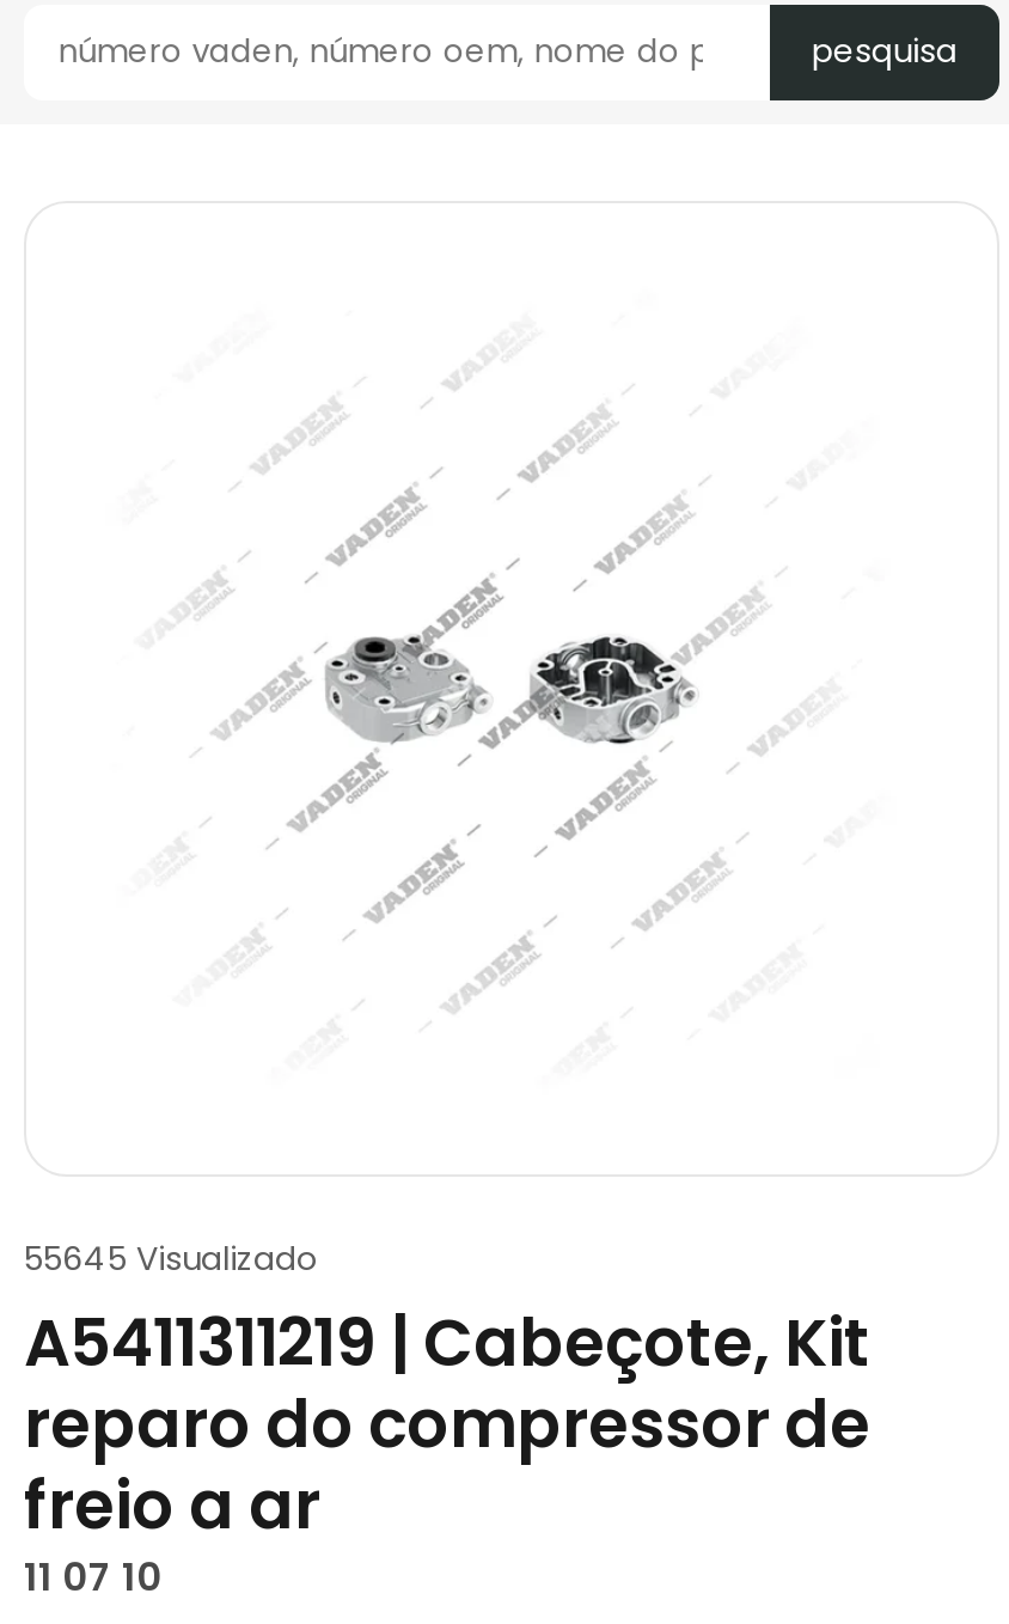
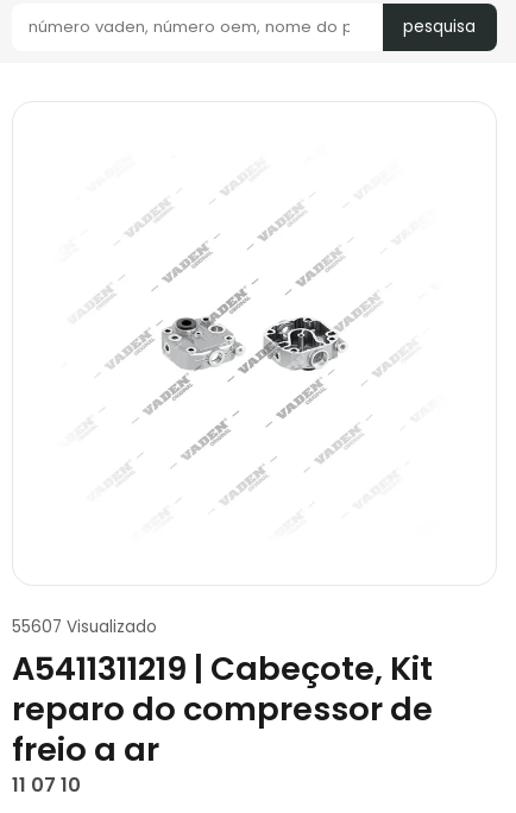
- 55645 Visualizado
+ 55607 Visualizado
